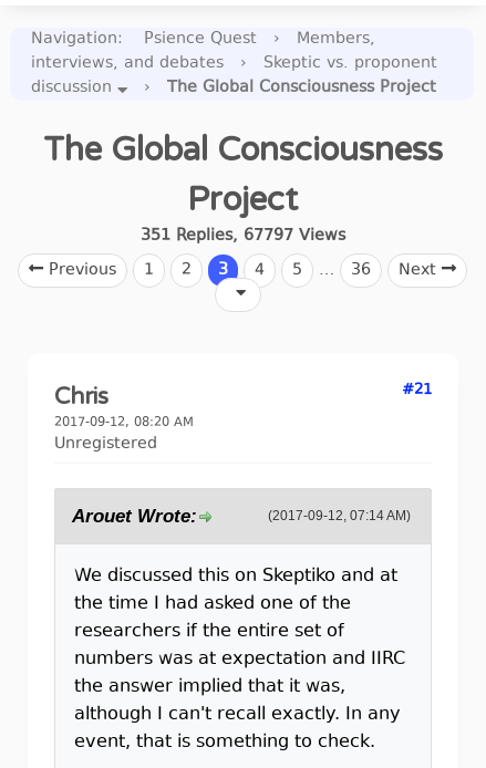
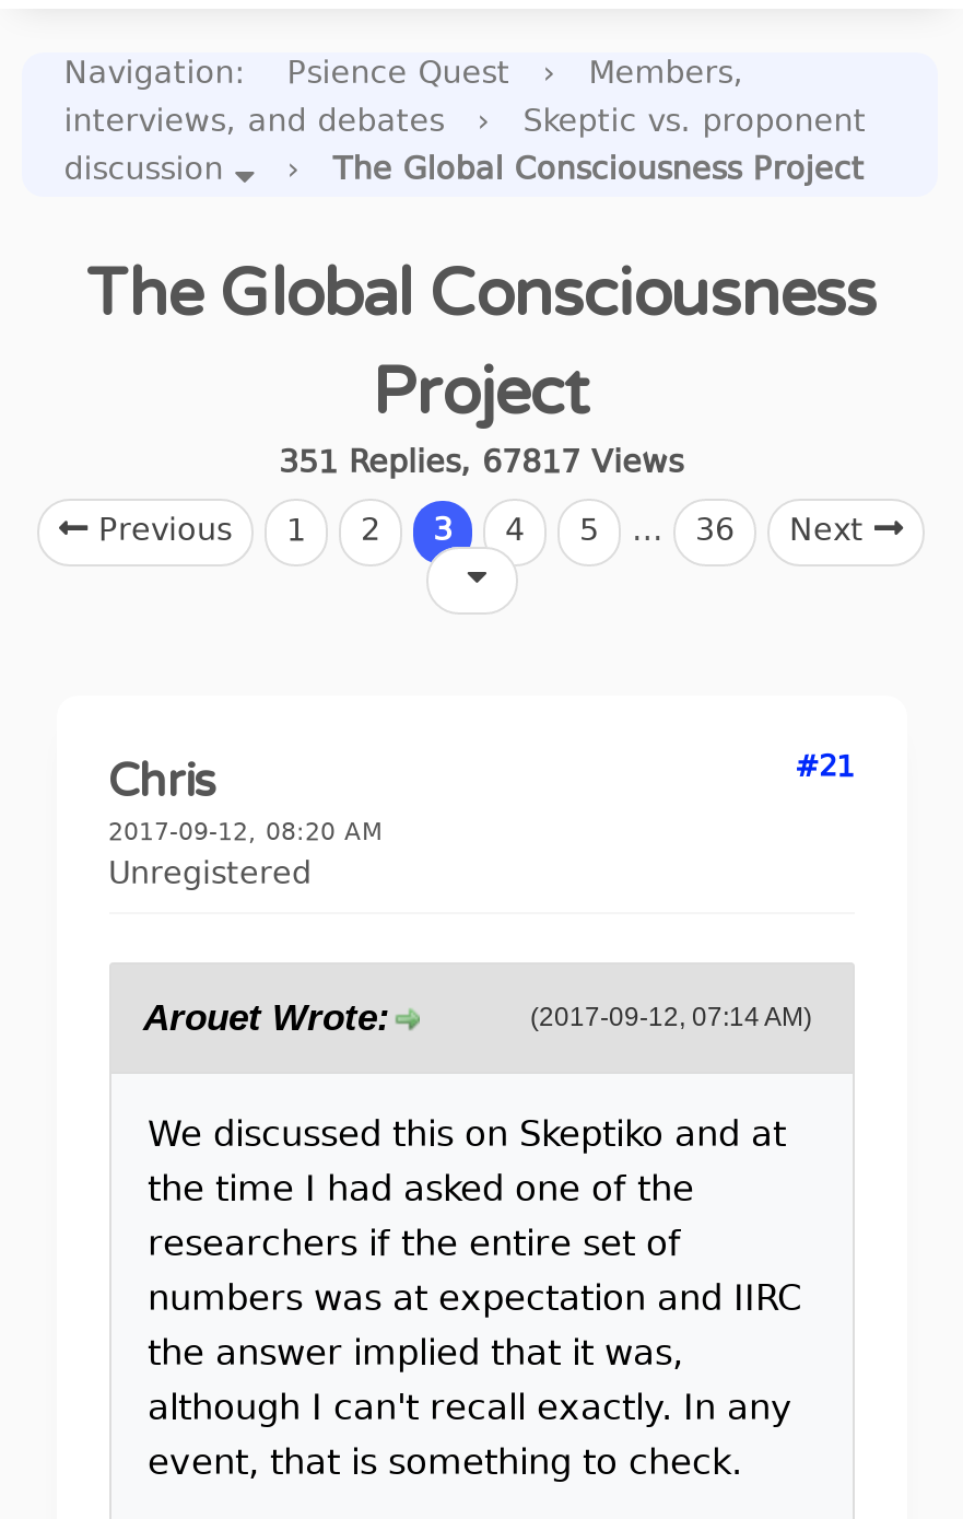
- 351 Replies, 67797 Views
+ 351 Replies, 67817 Views
